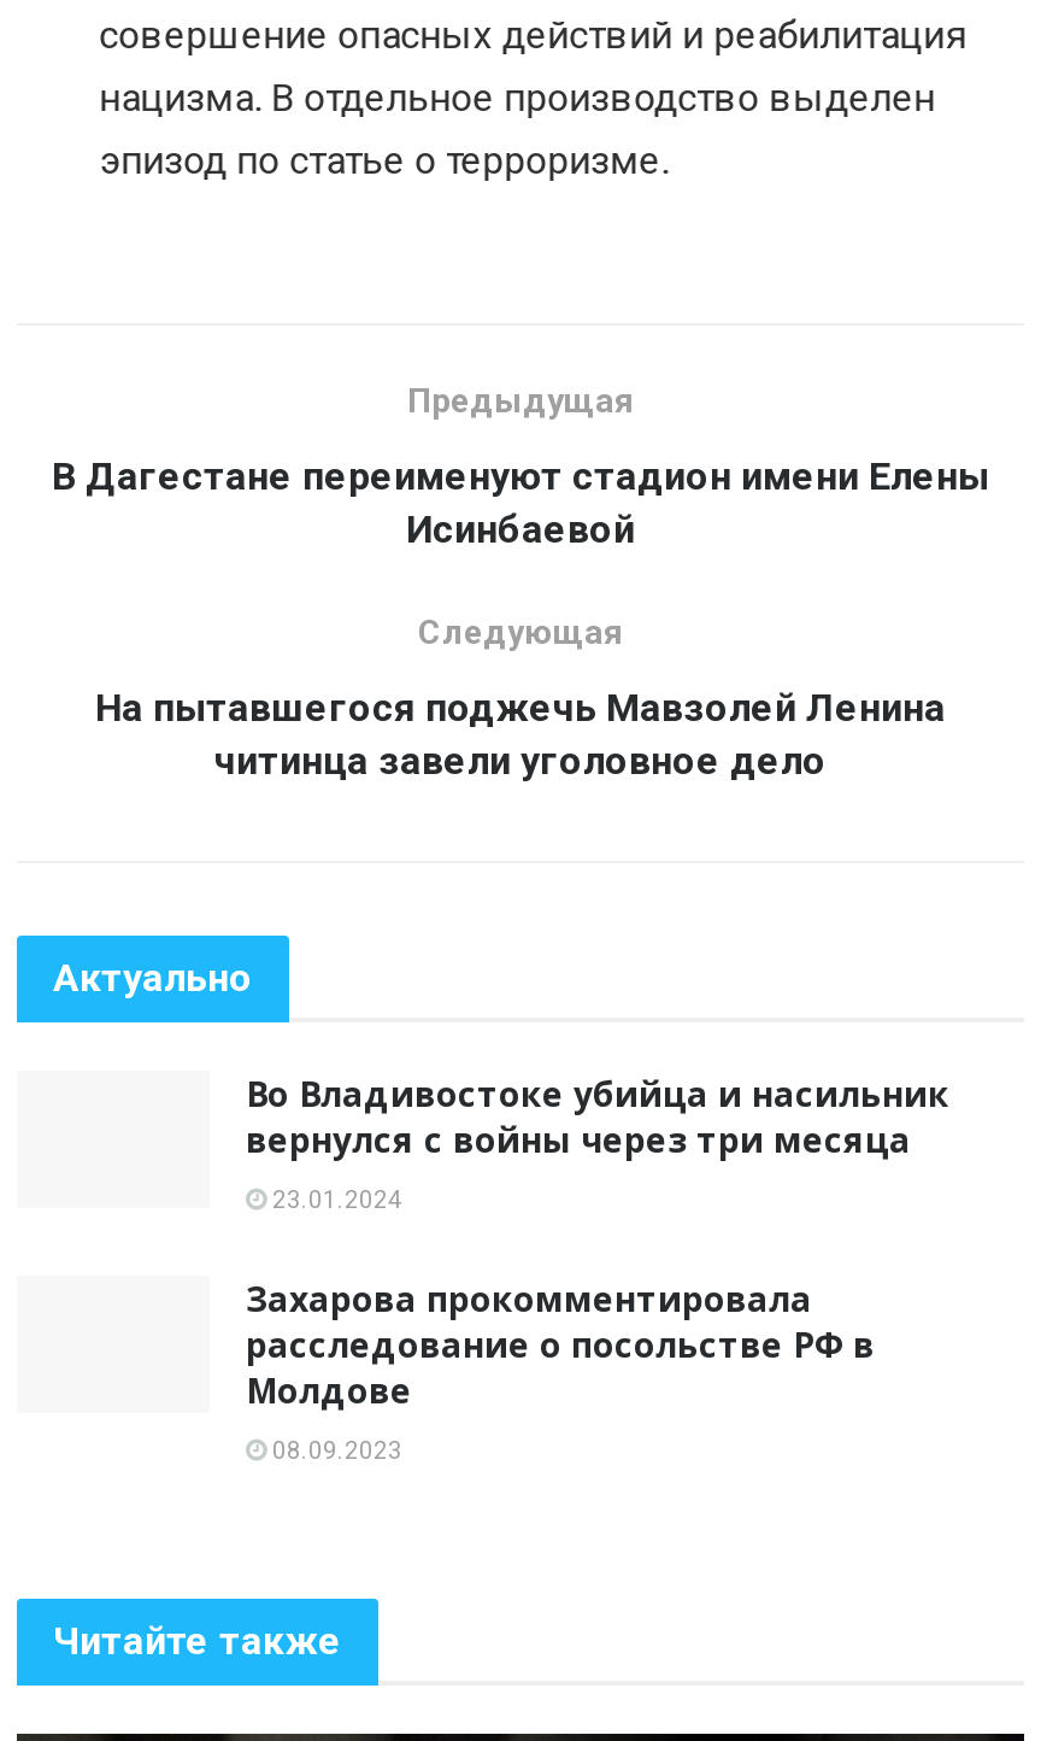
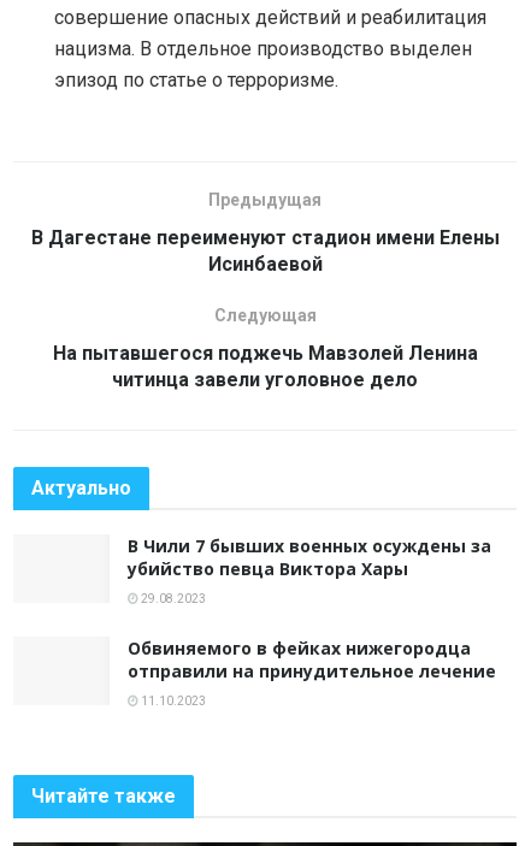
- Во Владивостоке убийца и насильник
- вернулся с войны через три месяца
+ В Чили 7 бывших военных осуждены за
+ убийство певца Виктора Хары

- 23.01.2024
+ 29.08.2023

- Захарова прокомментировала
- расследование о посольстве РФ в
- Молдове
+ Обвиняемого в фейках нижегородца
+ отправили на принудительное лечение

- 08.09.2023
+ 11.10.2023
